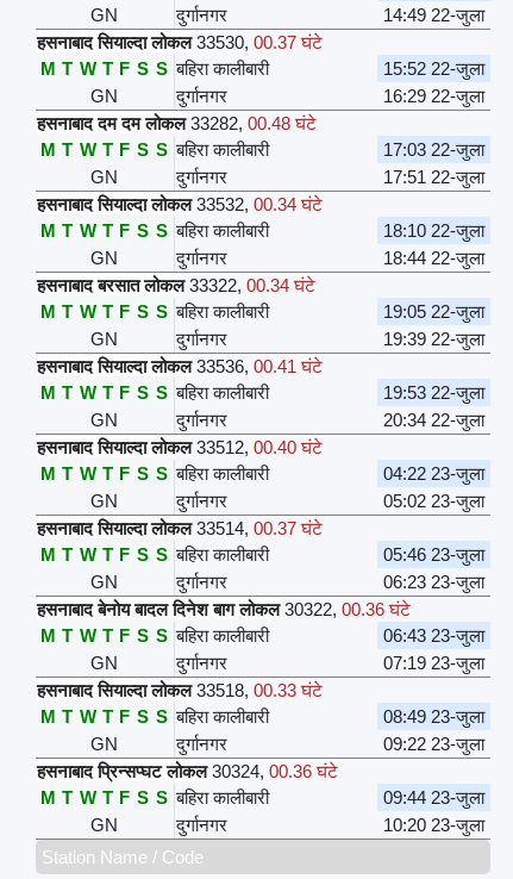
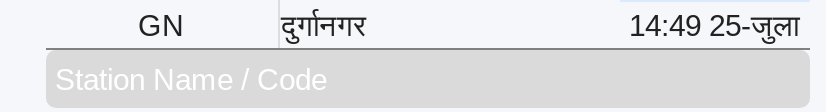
- 14:49 22-जुला
- हसनाबाद सियाल्दा लोकल 33530, 00.37 घंटे
- M T W T F S S बहिरा कालीबारी
- 15:52 22-जुला
- GN
- दुर्गानगर
- 16:29 22-जुला
- हसनाबाद दम दम लोकल 33282, 00.48 घंटे
- M T W T F S S बहिरा कालीबारी
- 17:03 22-जुला
- GN
- दुर्गानगर
- 17:51 22-जुला
- हसनाबाद सियाल्दा लोकल 33532, 00.34 घंटे
- M T W T F S S बहिरा कालीबारी
- 18:10 22-जुला
- GN
- दुर्गानगर
- 18:44 22-जुला
- हसनाबाद बरसात लोकल 33322, 00.34 घंटे
- M T W T F S S बहिरा कालीबारी
- 19:05 22-जुला
- GN
- दुर्गानगर
- 19:39 22-जुला
- हसनाबाद सियाल्दा लोकल 33536, 00.41 घंटे
- M T W T F S S बहिरा कालीबारी
- 19:53 22-जुला
- GN
- दुर्गानगर
- 20:34 22-जुला
- हसनाबाद सियाल्दा लोकल 33512, 00.40 घंटे
- M T W T F S S बहिरा कालीबारी
- 04:22 23-जुला
- GN
- दुर्गानगर
- 05:02 23-जुला
- हसनाबाद सियाल्दा लोकल 33514, 00.37 घंटे
- M T W T F S S बहिरा कालीबारी
- 05:46 23-जुला
- GN
- दुर्गानगर
- 06:23 23-जुला
- हसनाबाद बेनोय बादल दिनेश बाग लोकल 30322, 00.36 घंटे
- M T W T F S S बहिरा कालीबारी
- 06:43 23-जुला
- GN
- दुर्गानगर
- 07:19 23-जुला
- हसनाबाद सियाल्दा लोकल 33518, 00.33 घंटे
- M T W T F S S बहिरा कालीबारी
- 08:49 23-जुला
- GN
- दुर्गानगर
- 09:22 23-जुला
- हसनाबाद प्रिन्सप्घट लोकल 30324, 00.36 घंटे
- M T W T F S S बहिरा कालीबारी
- 09:44 23-जुला
- GN
- दुर्गानगर
- 10:20 23-जुला
+ 14:49 25-जुला
